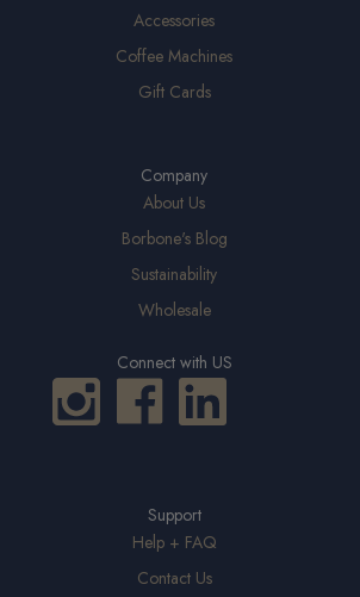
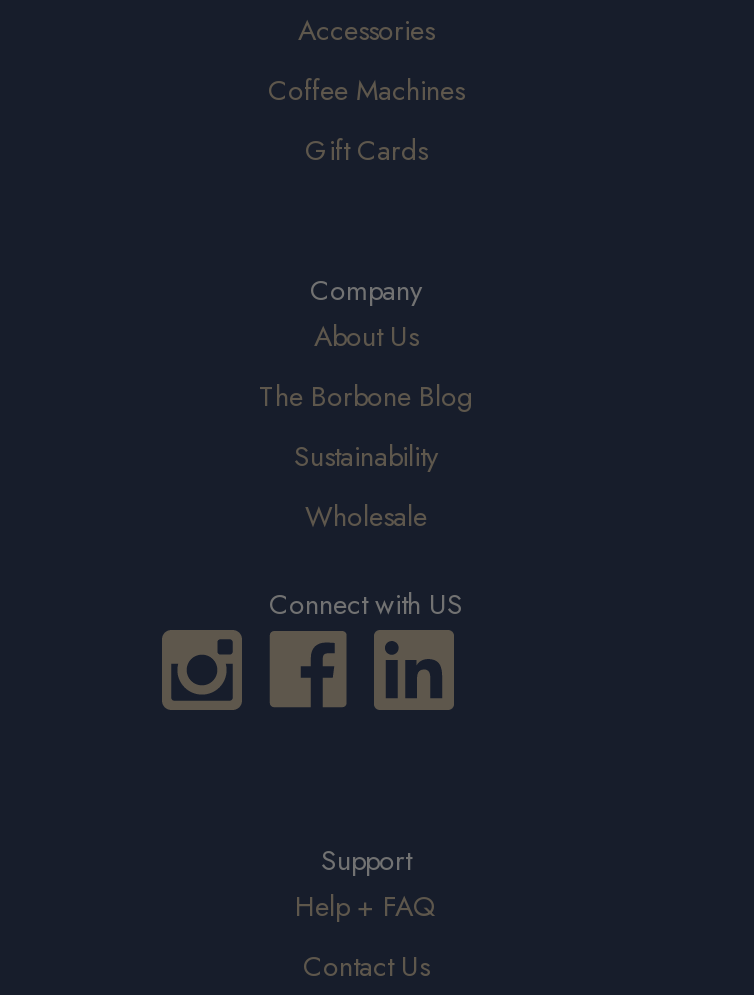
- Borbone's Blog
+ The Borbone Blog
